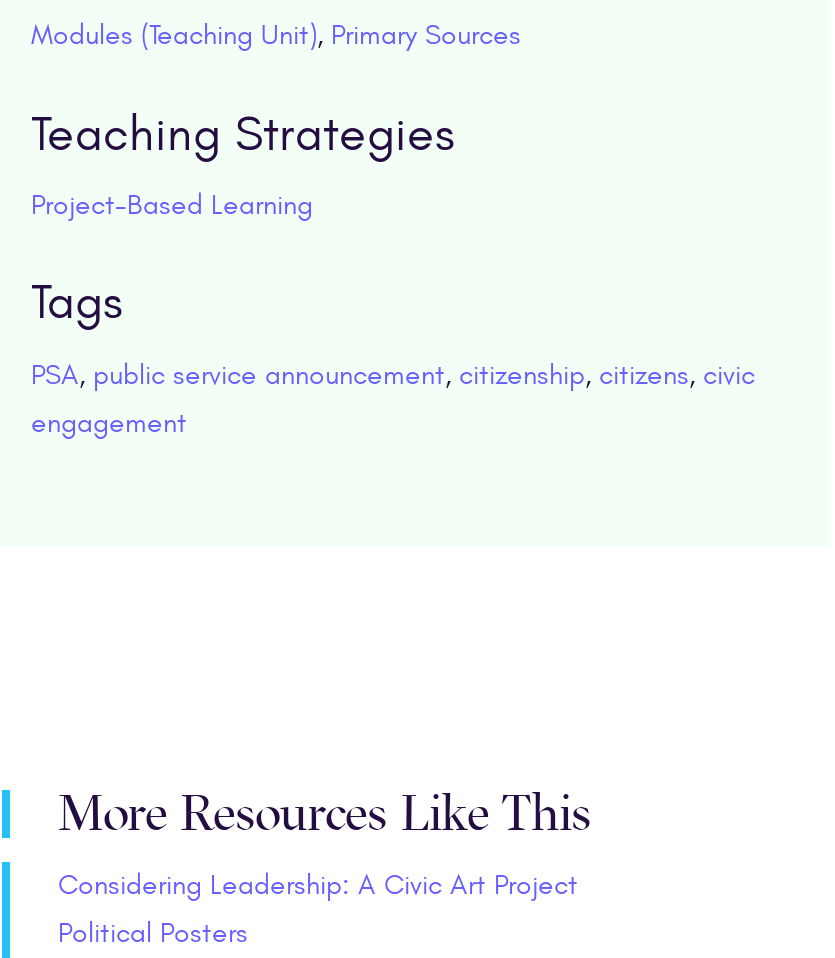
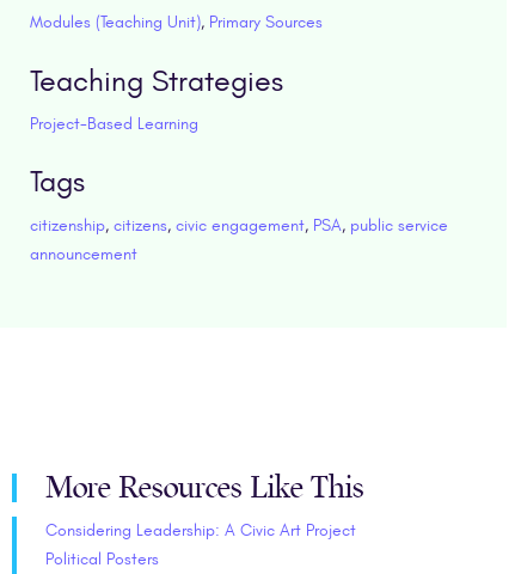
- PSA, public service announcement, citizenship, citizens, civic
- engagement
+ citizenship, citizens, civic engagement, PSA, public service
+ announcement
